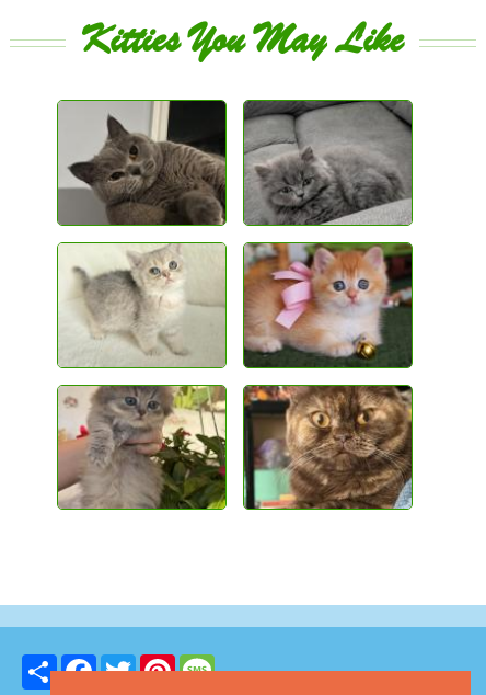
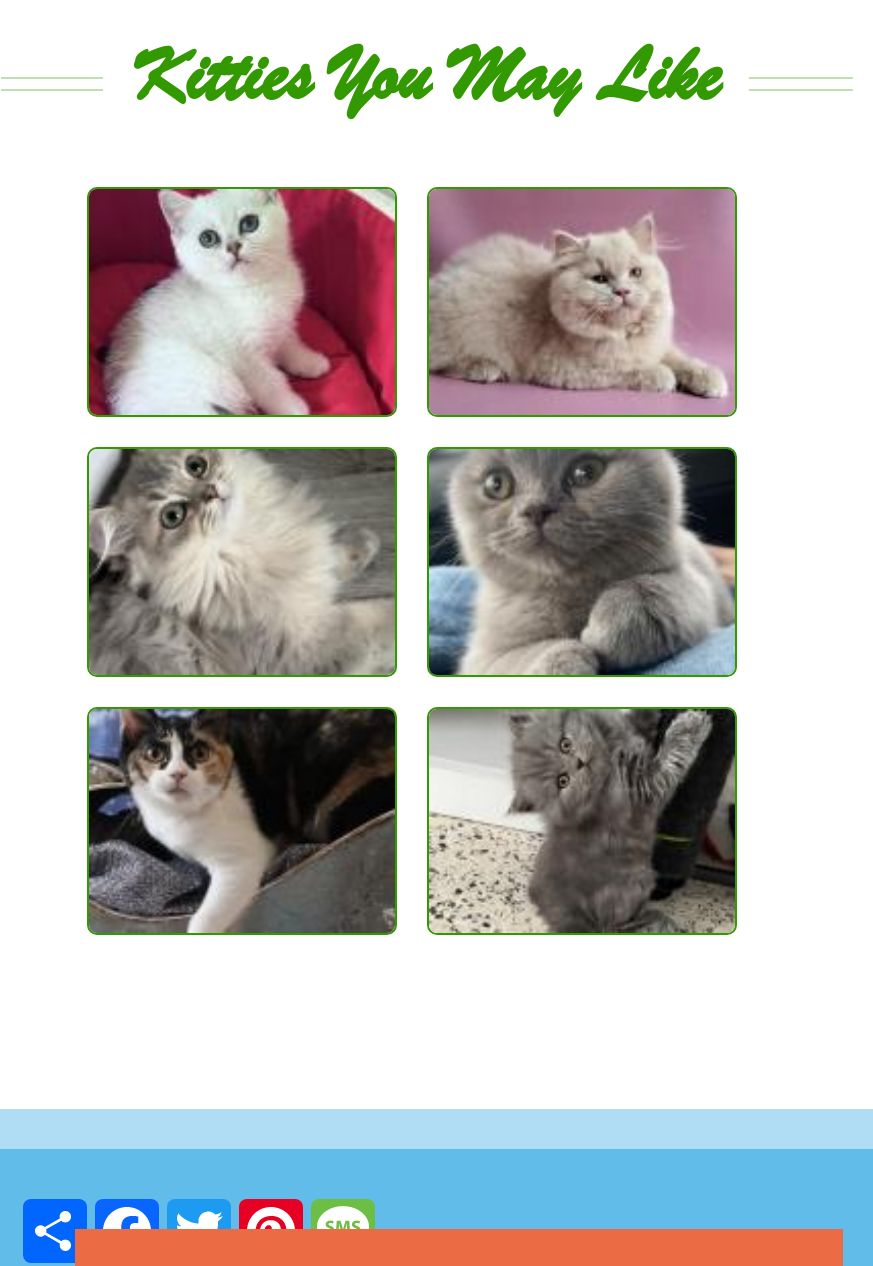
- [image]
+ [image]

- [image]
+ [image]

- [image]
+ [image]

- [image]
+ [image]

- [image]
+ [image]

- [image]
+ [image]
